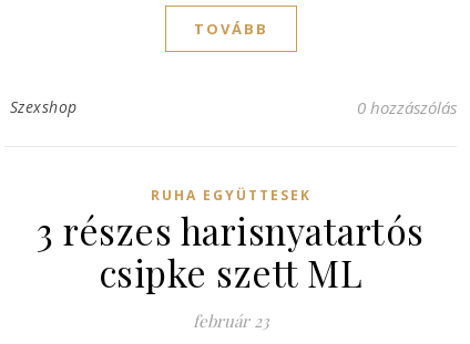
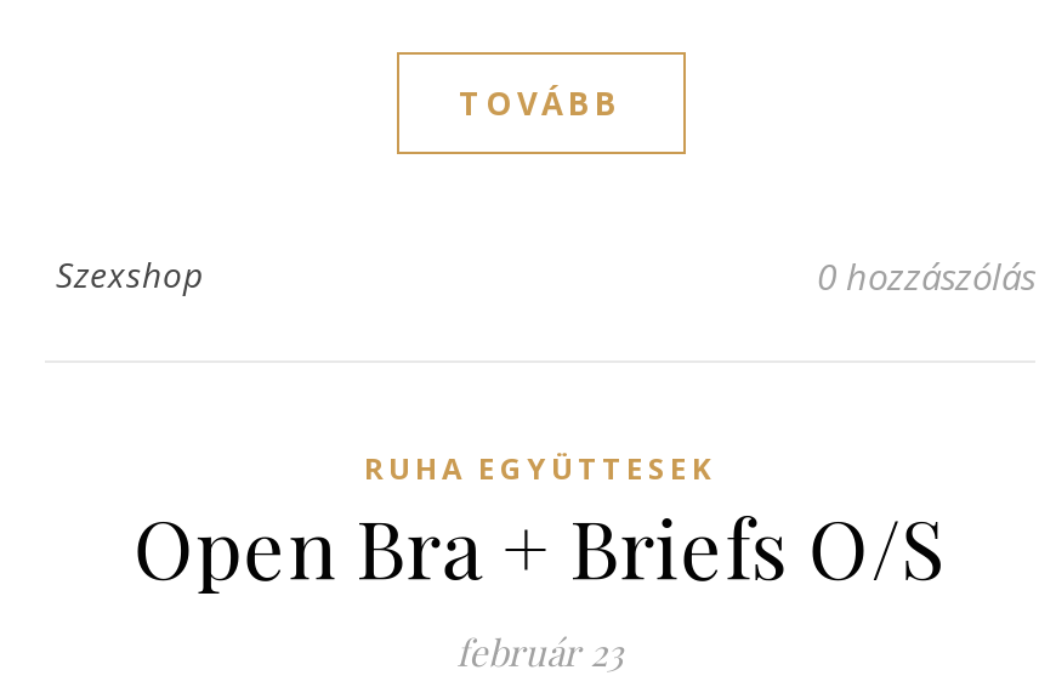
- 3 részes harisnyatartós
- csipke szett ML
+ Open Bra + Briefs O/S
